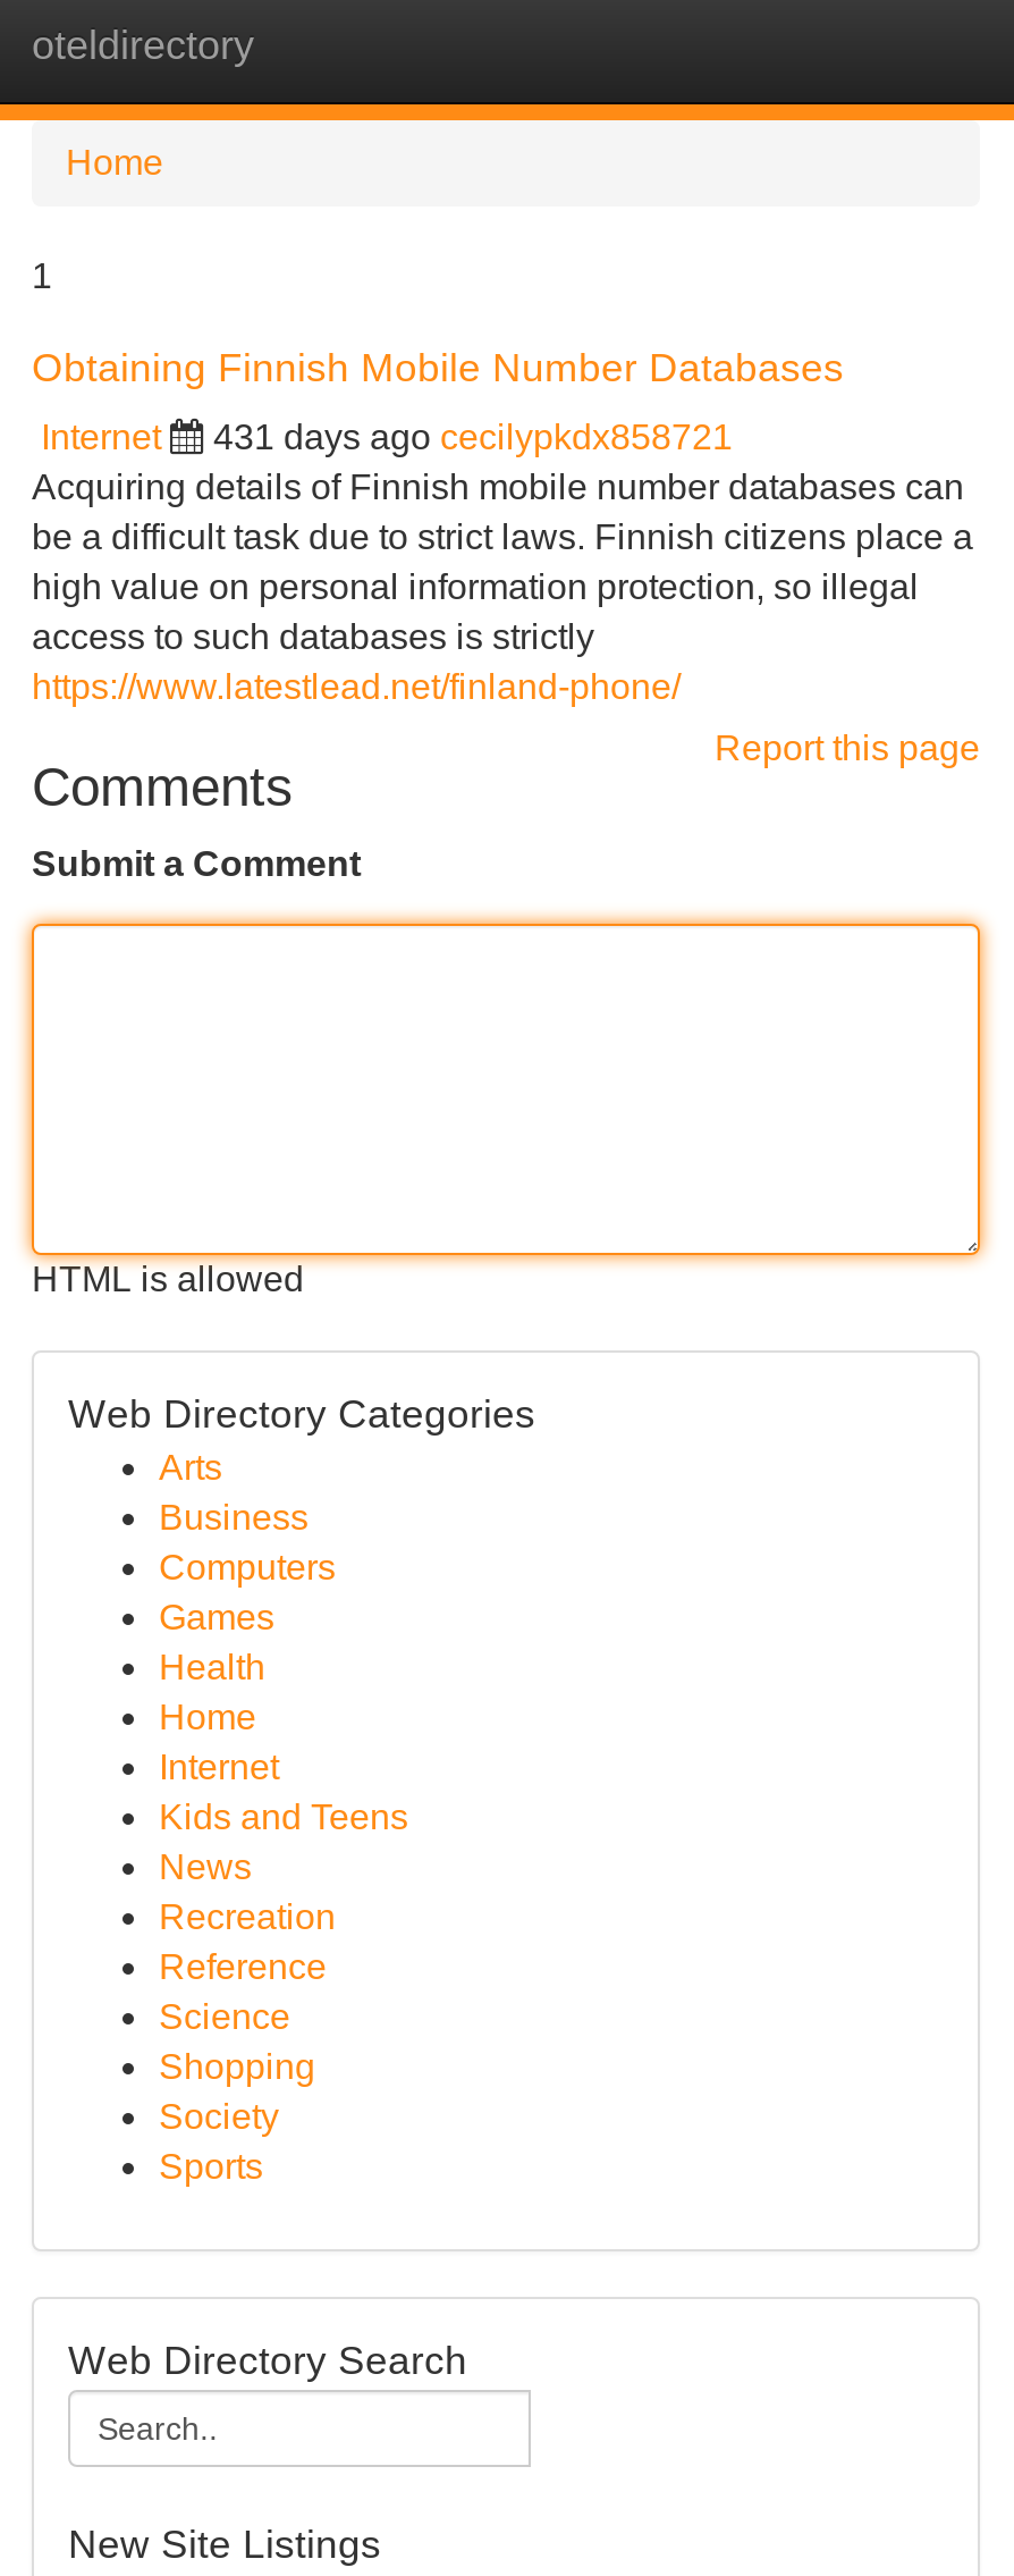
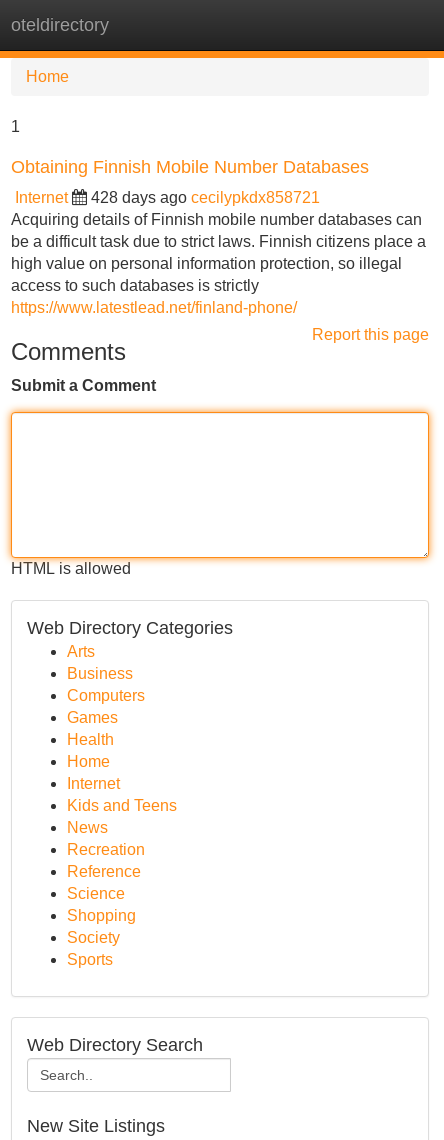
- 431 days ago cecilypkdx858721
+ 428 days ago cecilypkdx858721
